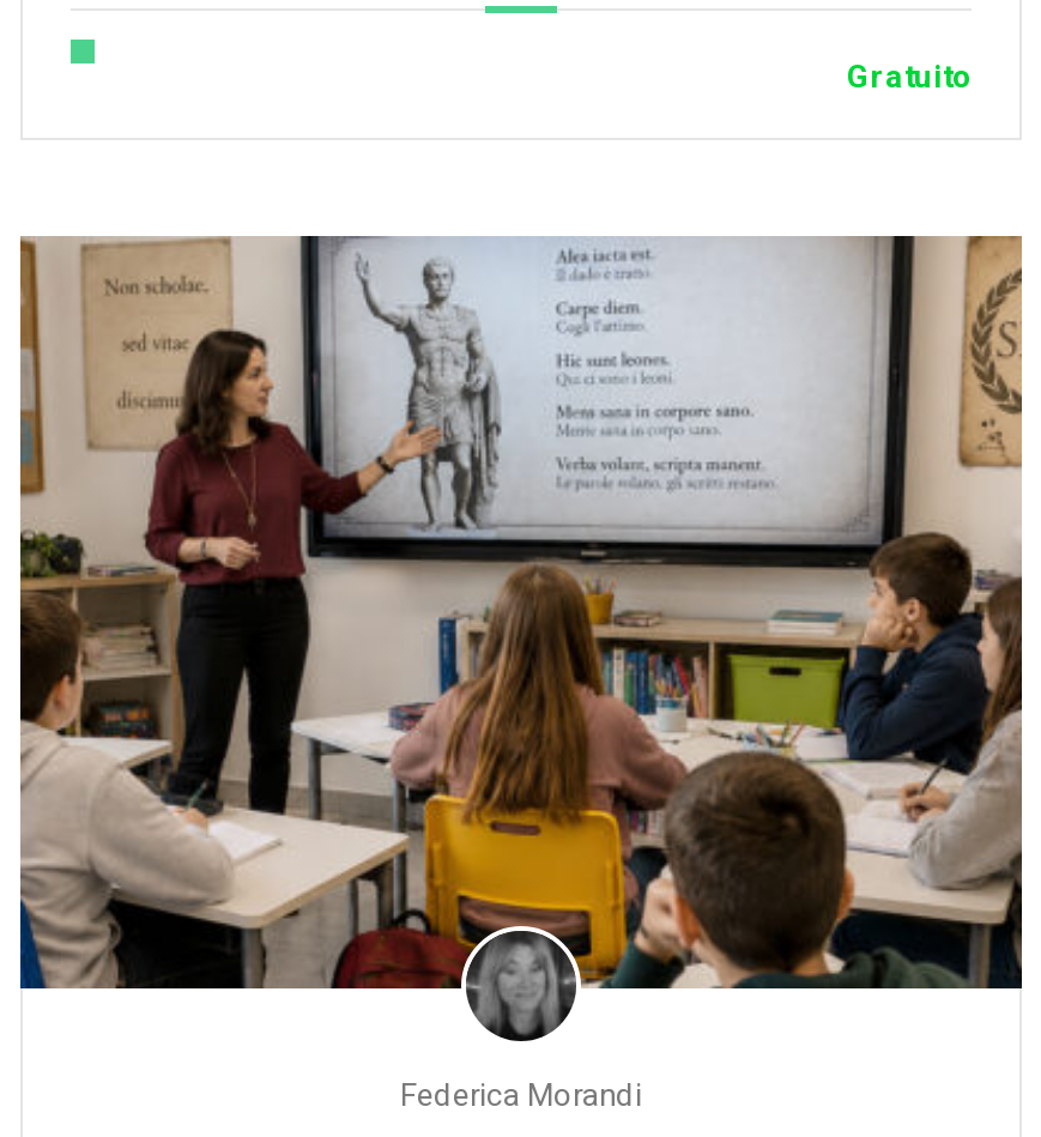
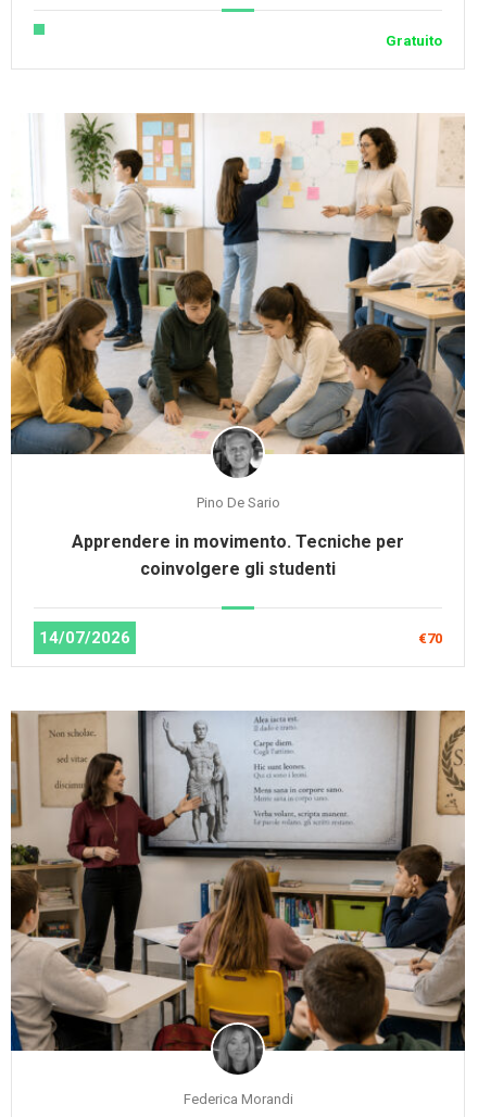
+ [image]
+ Pino De Sario
+ Apprendere in movimento. Tecniche per
+ coinvolgere gli studenti
+ 14/07/2026
+ €70
